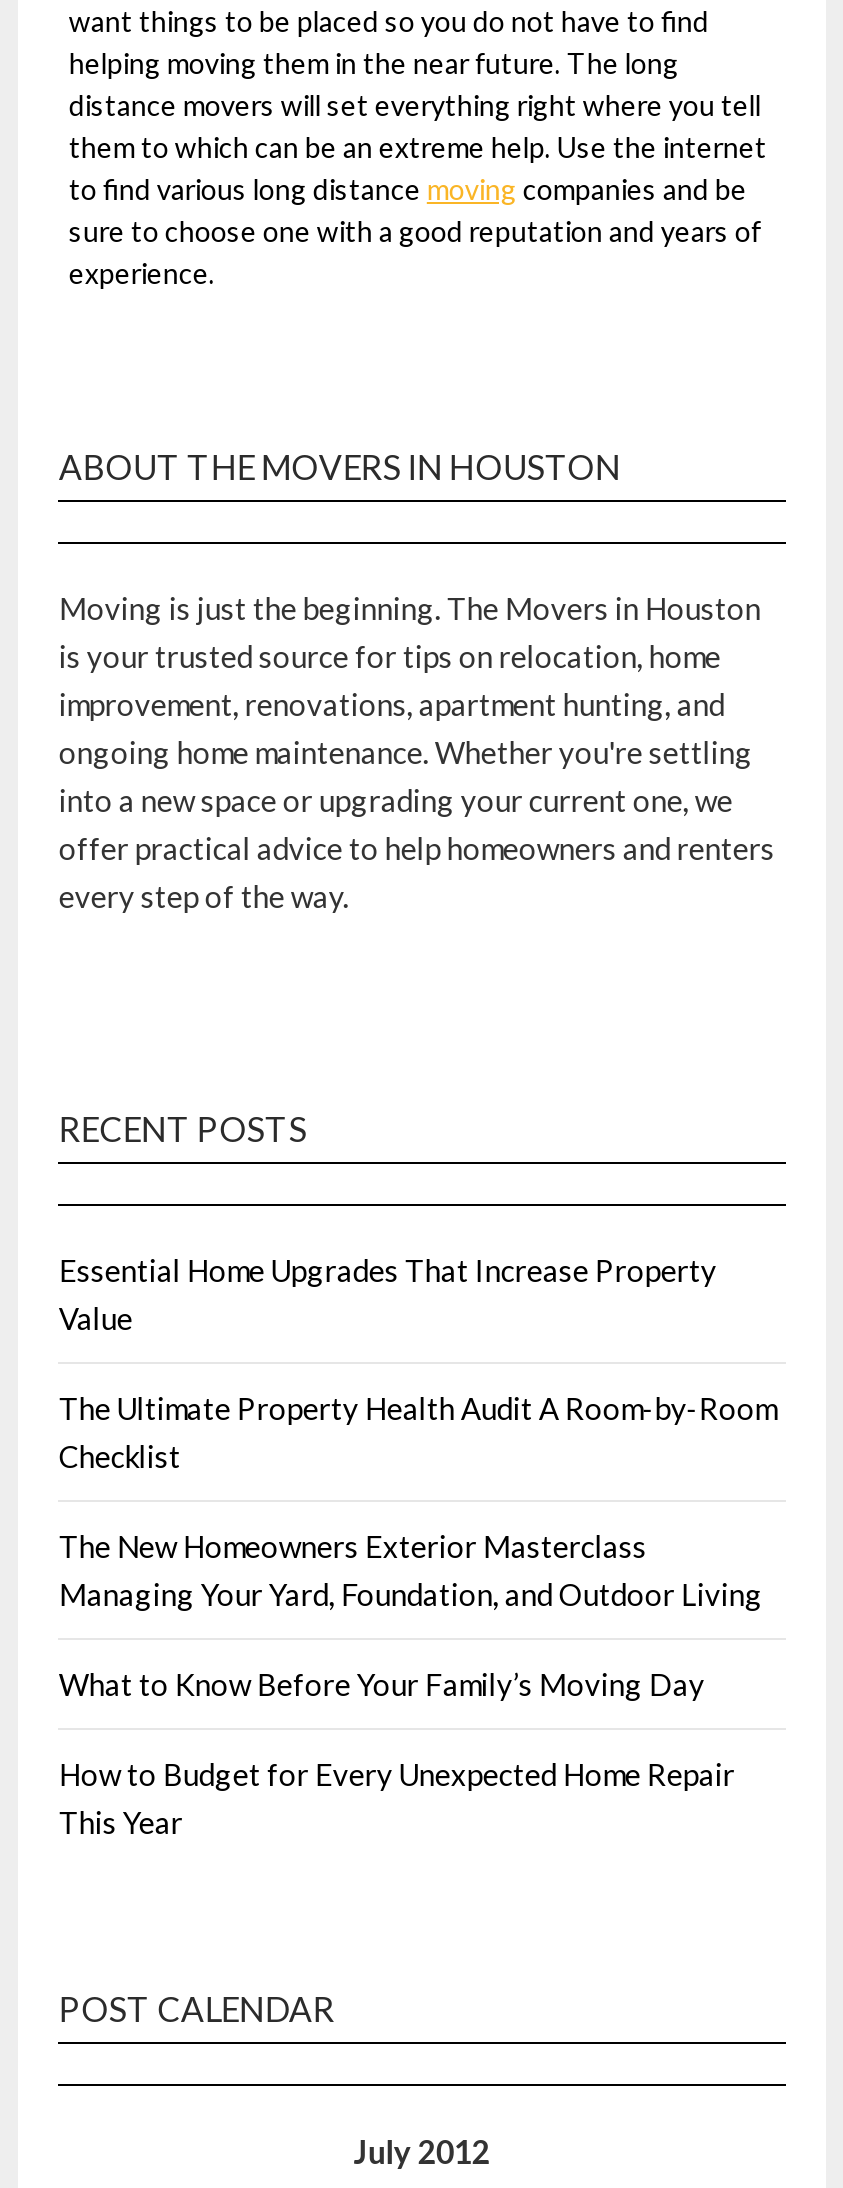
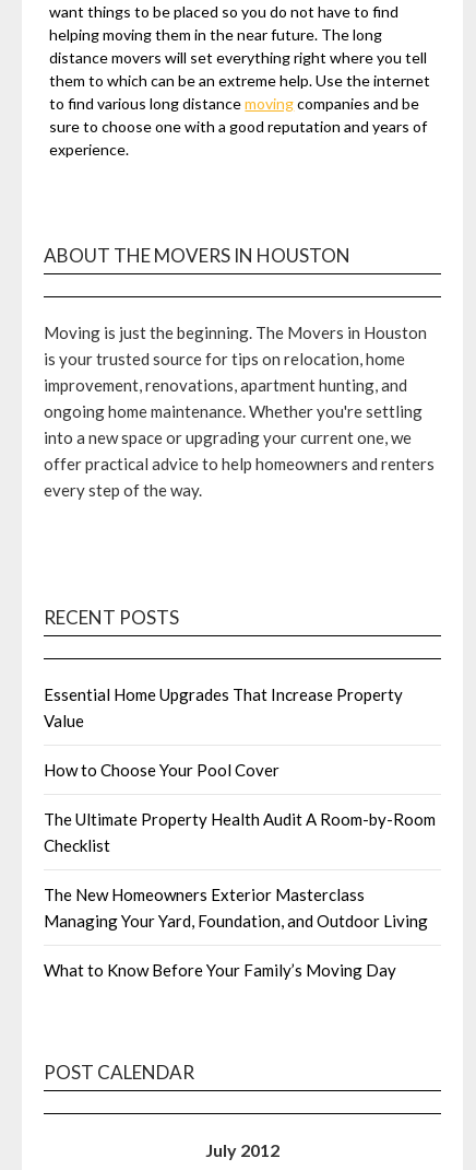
+ How to Choose Your Pool Cover

moved down: The Ultimate Property Health Audit A Room-by-Room | Checklist | The New Homeowners Exterior Masterclass | Managing Your Yard, Foundation, and Outdoor Living | What to Know Before Your Family’s Moving Day

- How to Budget for Every Unexpected Home Repair
- This Year
